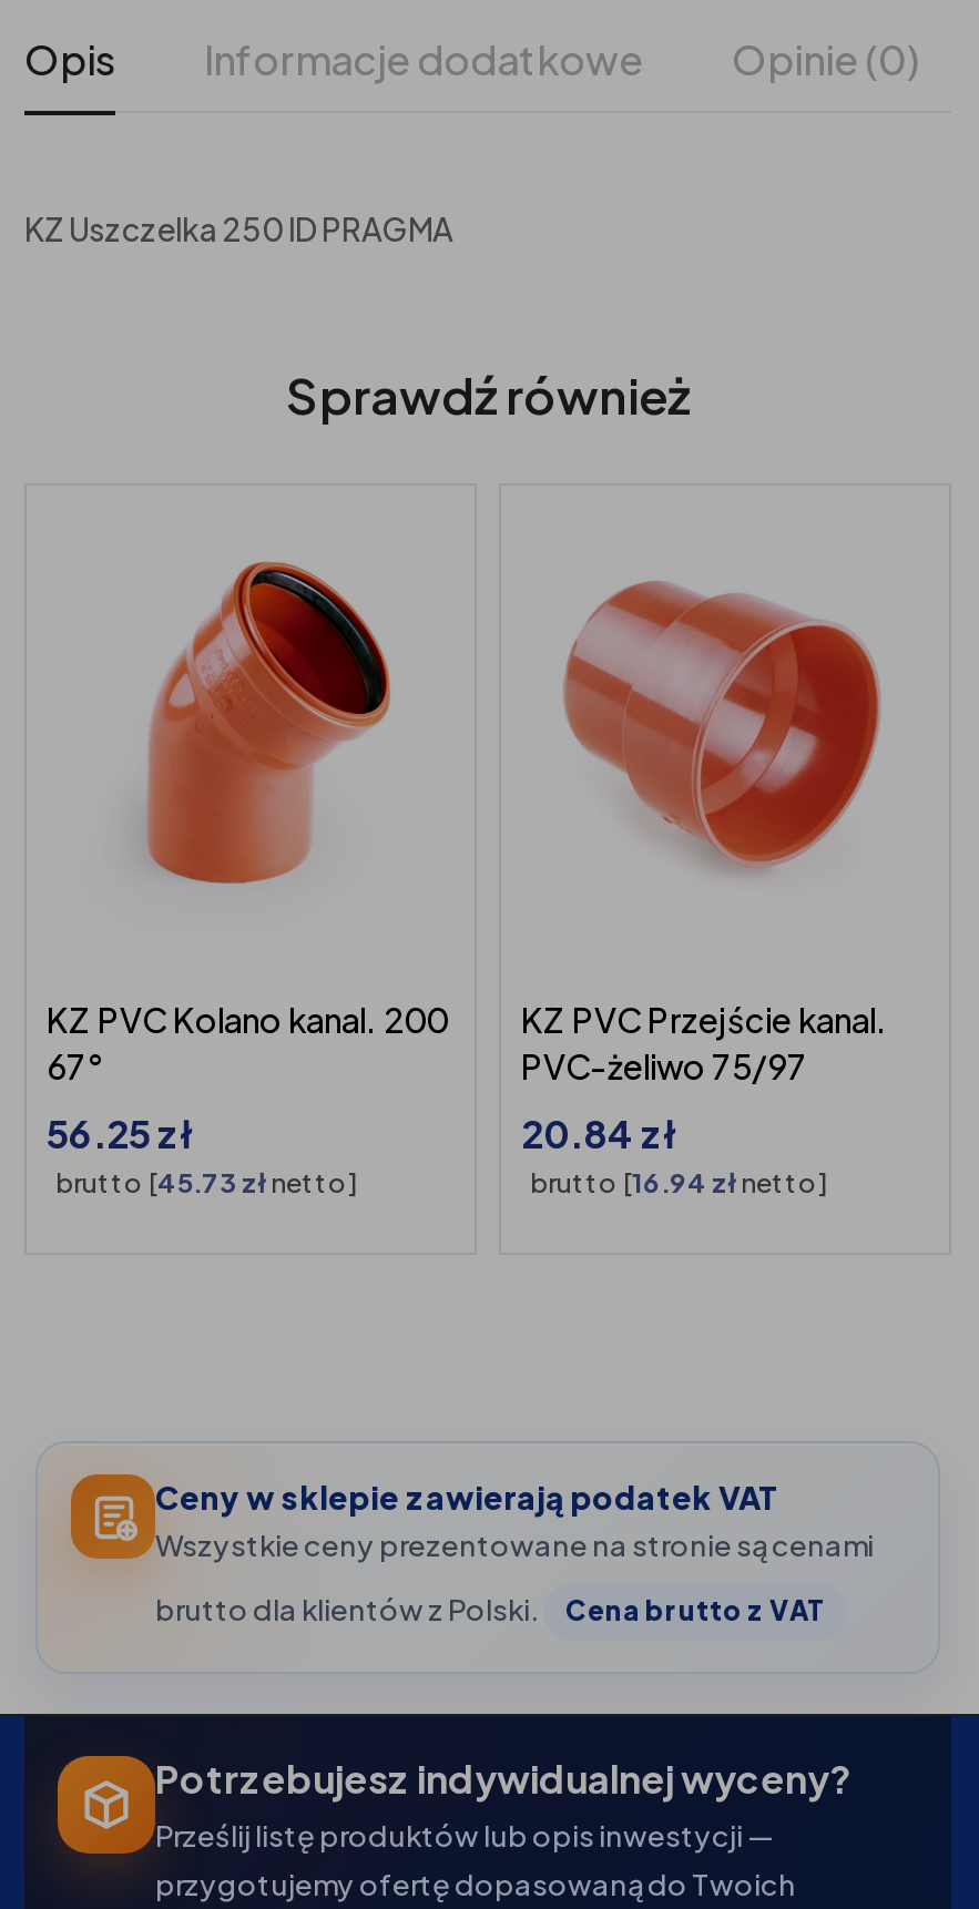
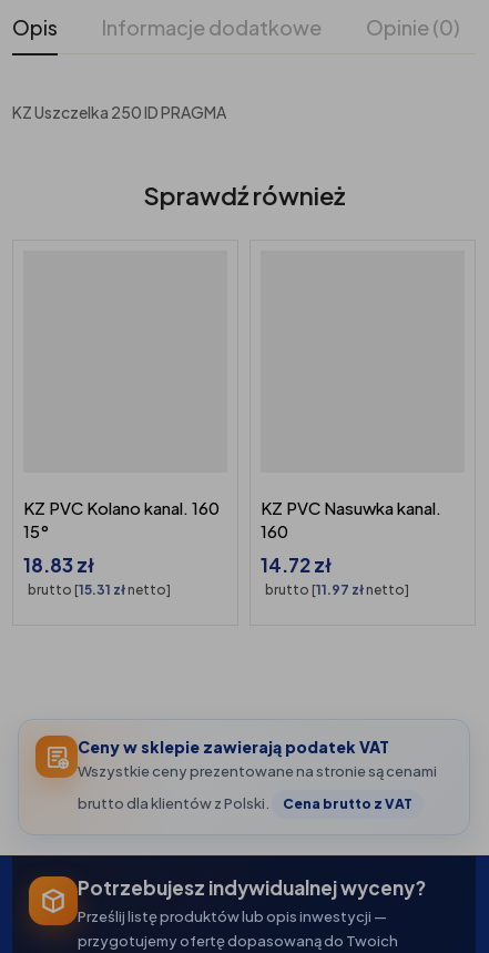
- [image]

- [image]

- KZ PVC Kolano kanal. 200
- 67°
+ KZ PVC Kolano kanal. 160
+ 15°

- KZ PVC Przejście kanal.
- PVC-żeliwo 75/97
+ KZ PVC Nasuwka kanal.
+ 160

- 56.25 zł
- brutto [45.73 zł netto]
+ 18.83 zł
+ brutto [15.31 zł netto]

- 20.84 zł
- brutto [16.94 zł netto]
+ 14.72 zł
+ brutto [11.97 zł netto]
